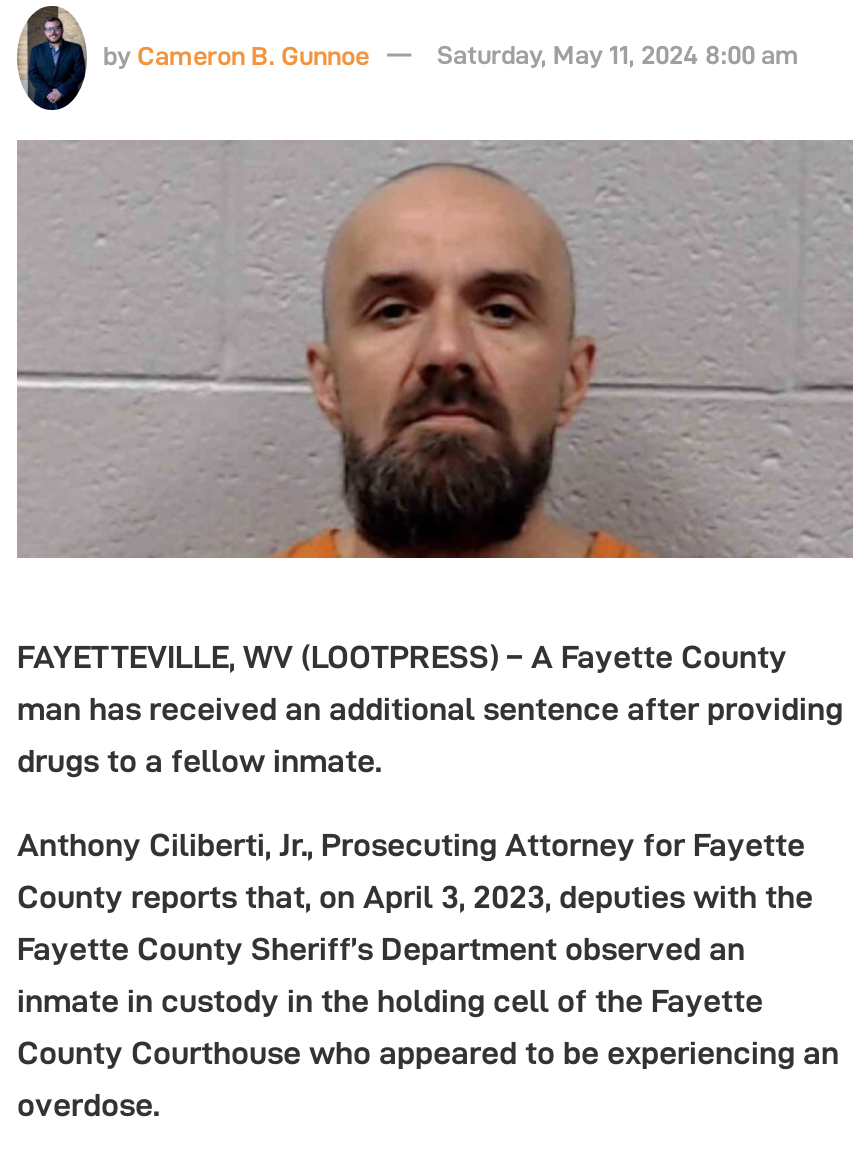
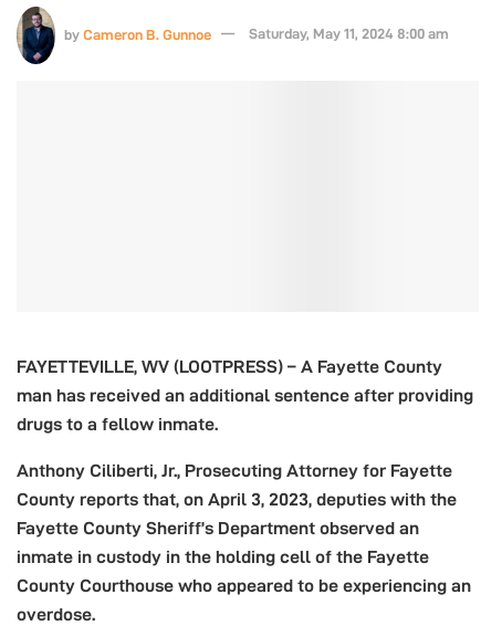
- [image]
